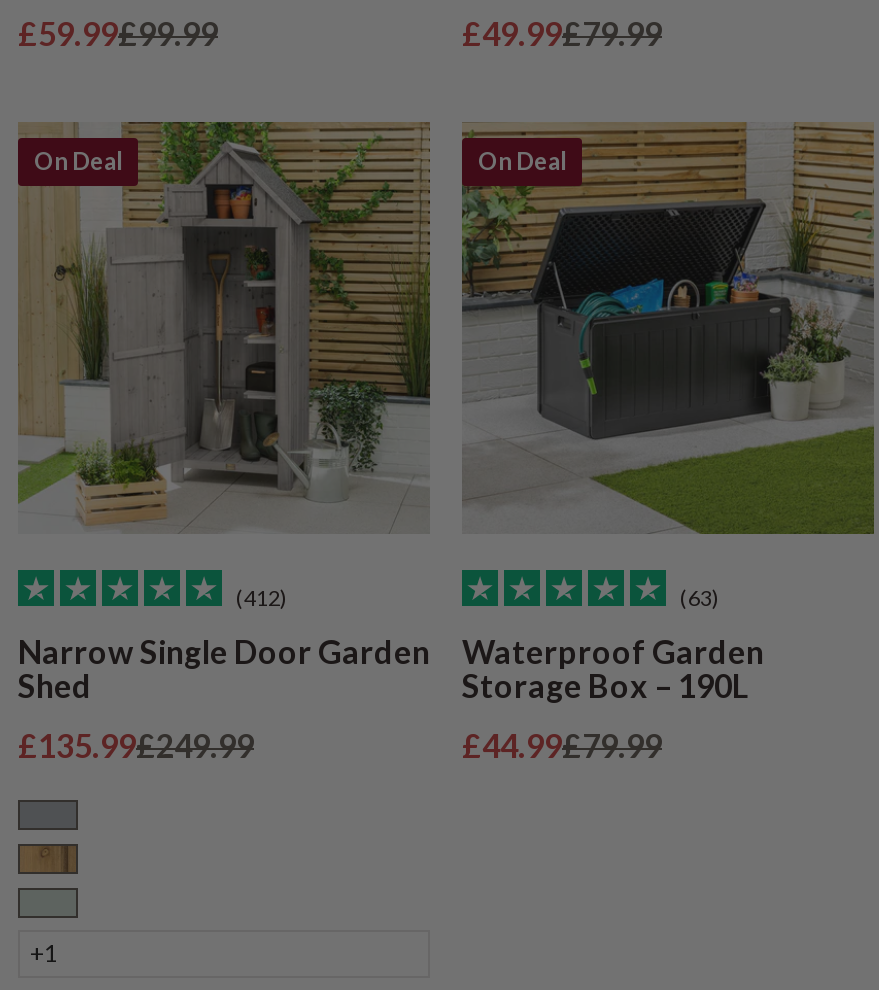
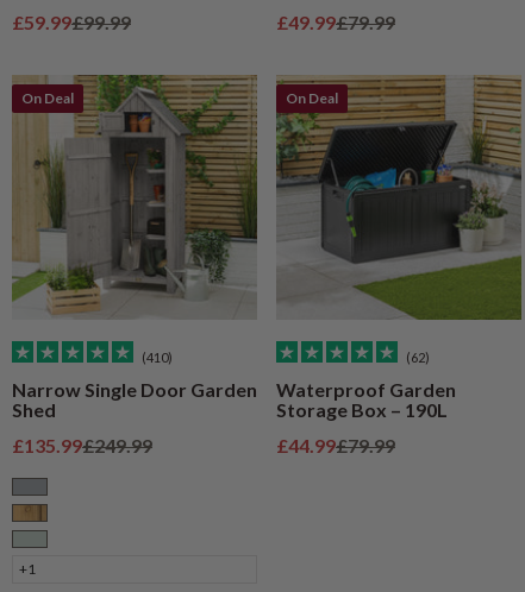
- (412)
+ (410)

- (63)
+ (62)
